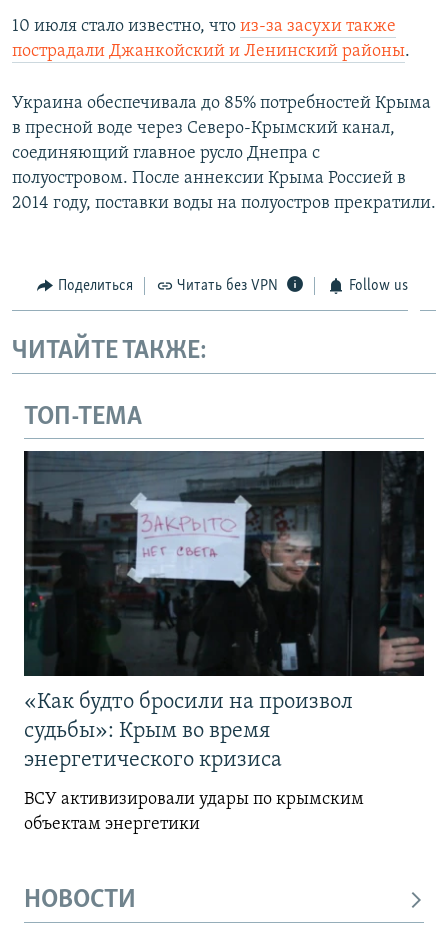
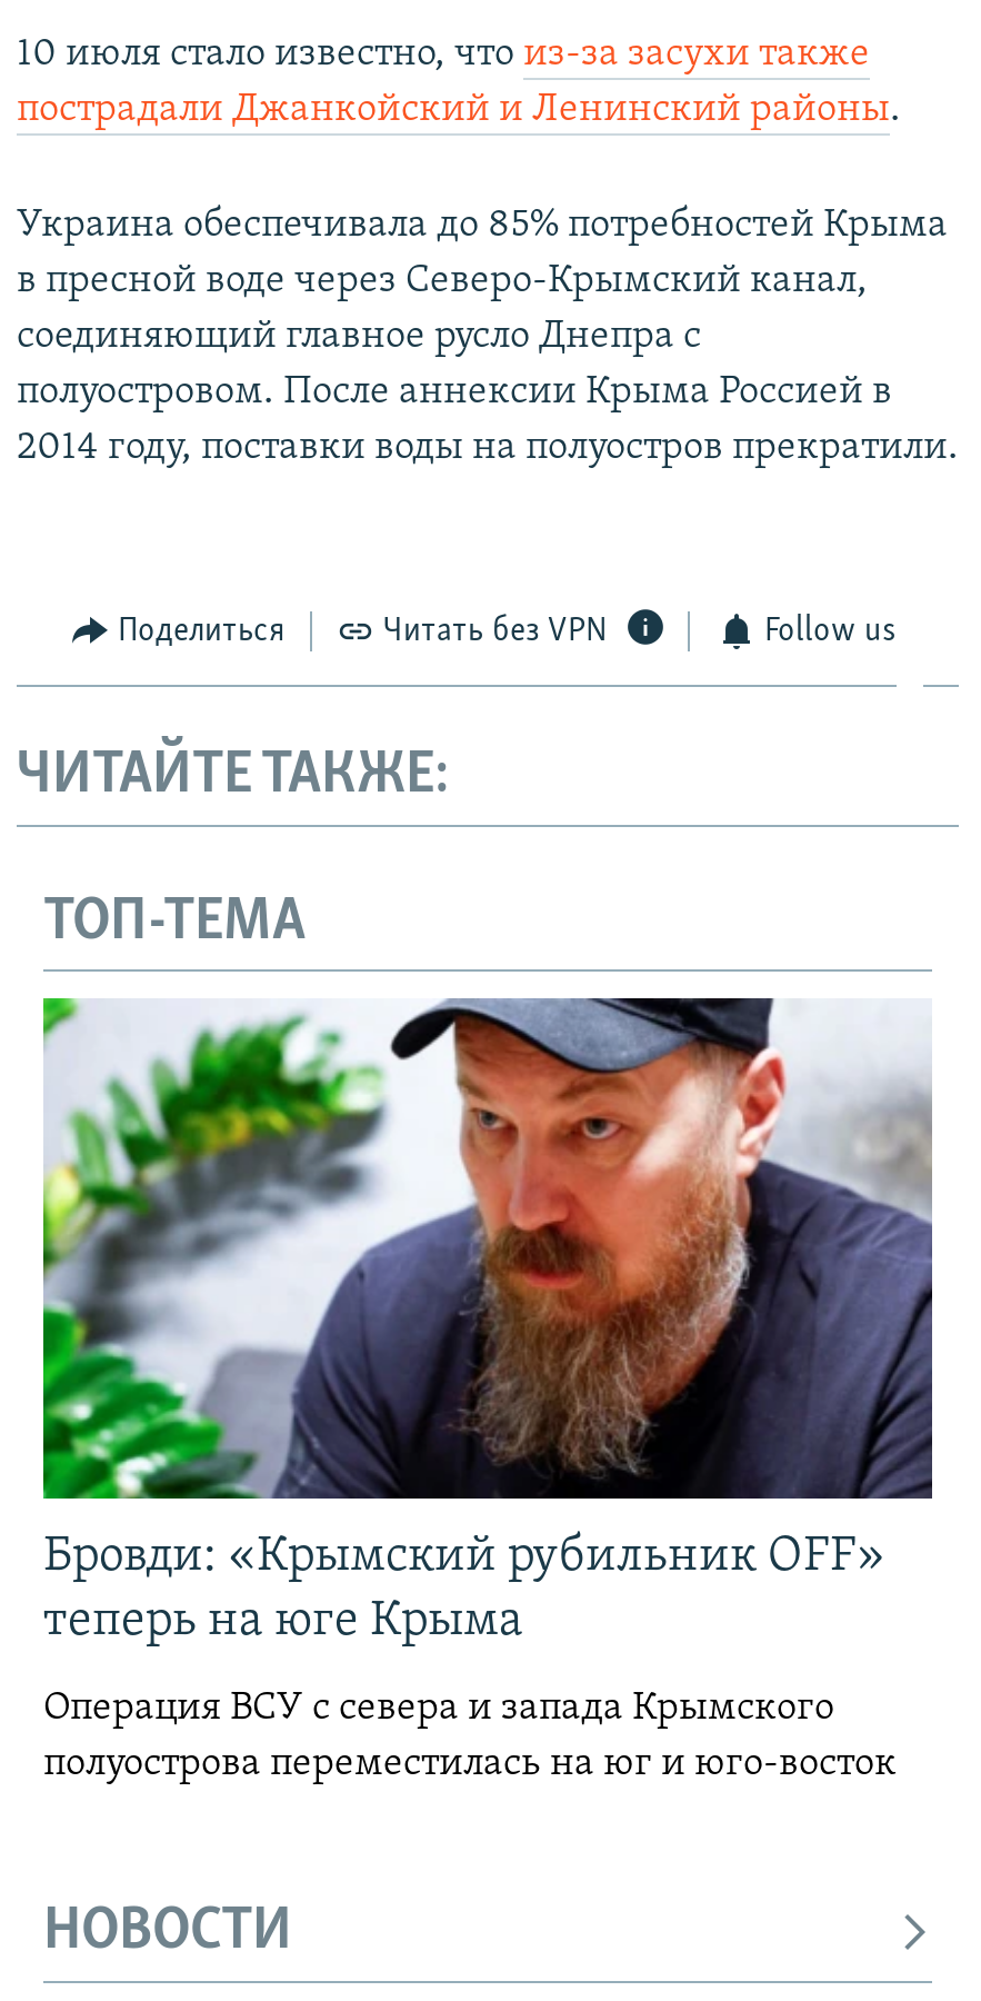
- [image]
- «Как будто бросили на произвол
- судьбы»: Крым во время
- энергетического кризиса
+ [image]
+ Бровди: «Крымский рубильник OFF»
+ теперь на юге Крыма

- ВСУ активизировали удары по крымским
- объектам энергетики
+ Операция ВСУ с севера и запада Крымского
+ полуострова переместилась на юг и юго-восток
